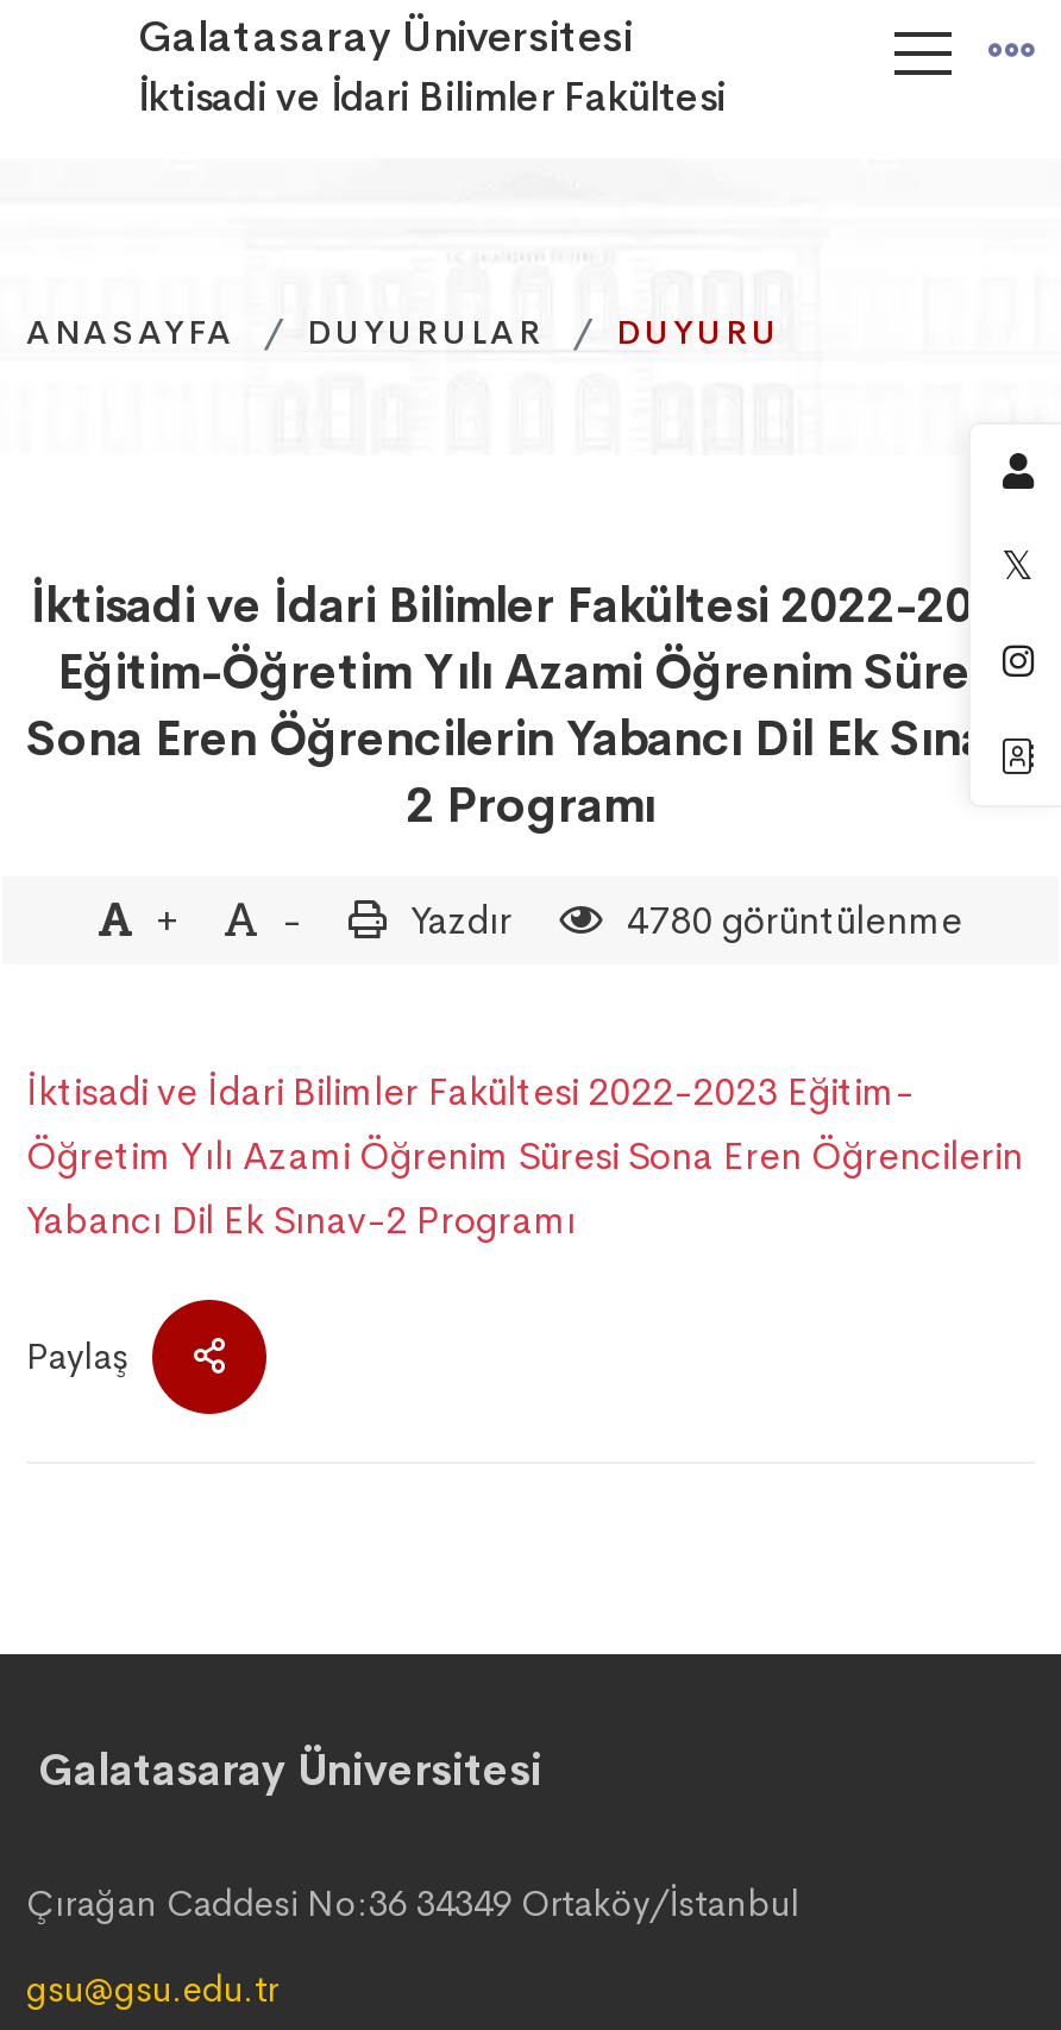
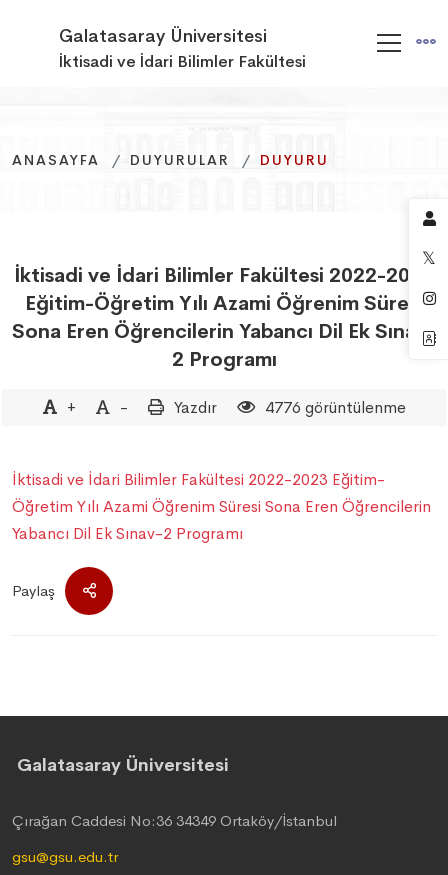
- 4780 görüntülenme
+ 4776 görüntülenme
